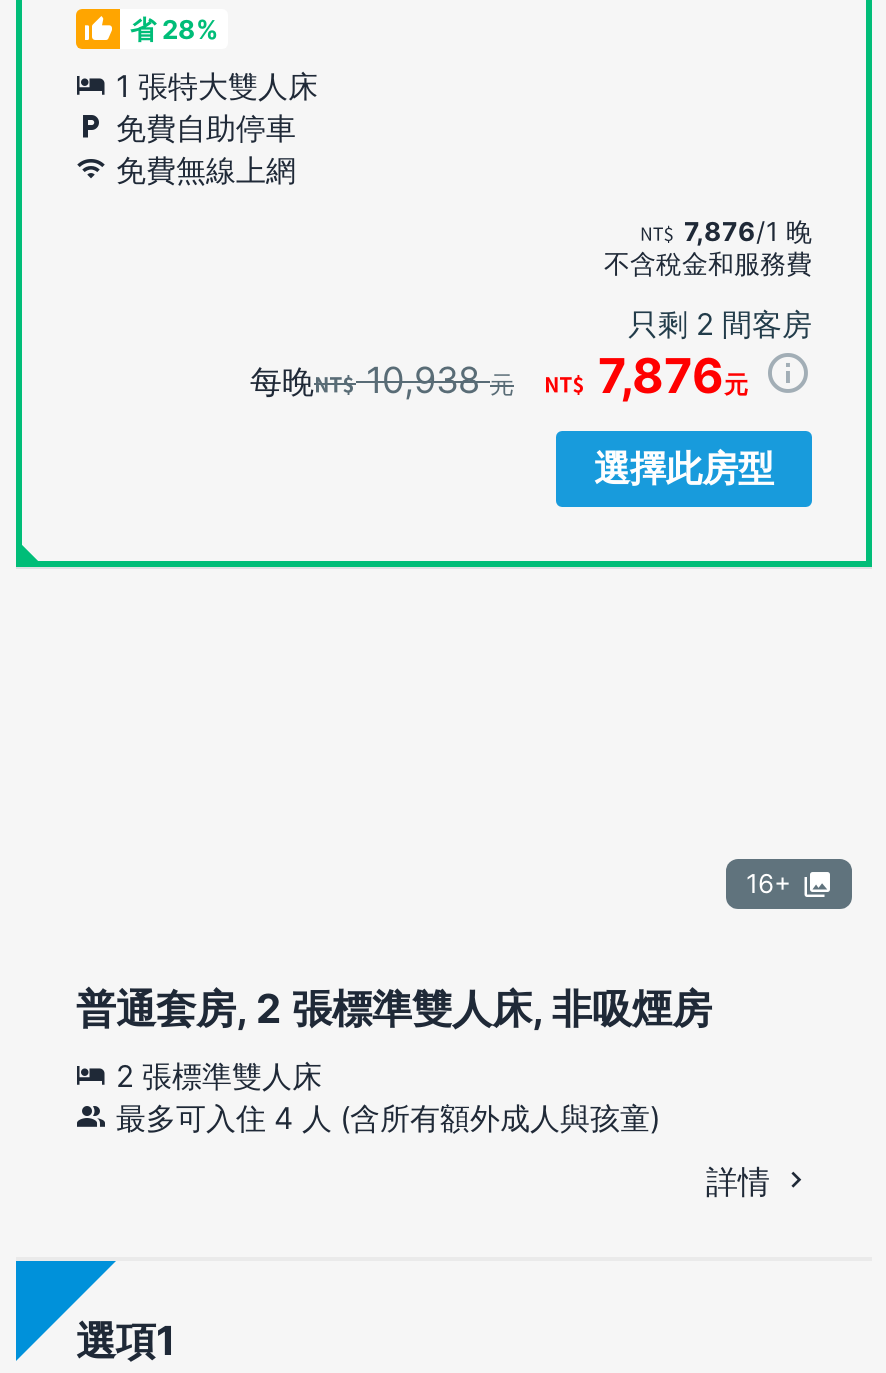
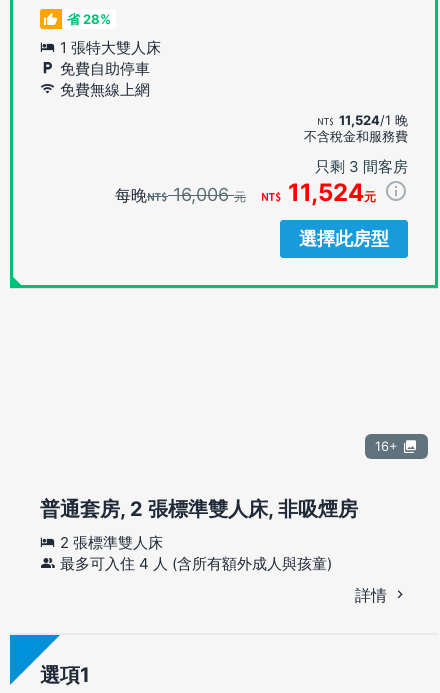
- 7,876/1 晚
+ 11,524/1 晚

- 只剩 2 間客房
+ 只剩 3 間客房

- 7,876元
+ 11,524元

- 10,938元
+ 16,006元
